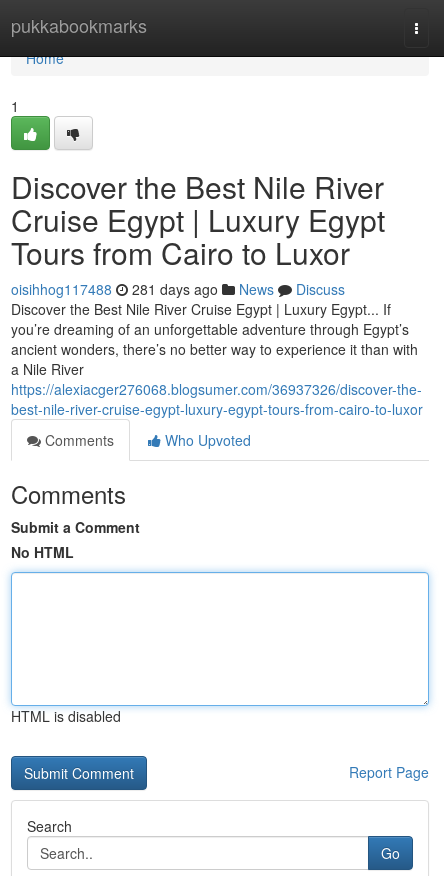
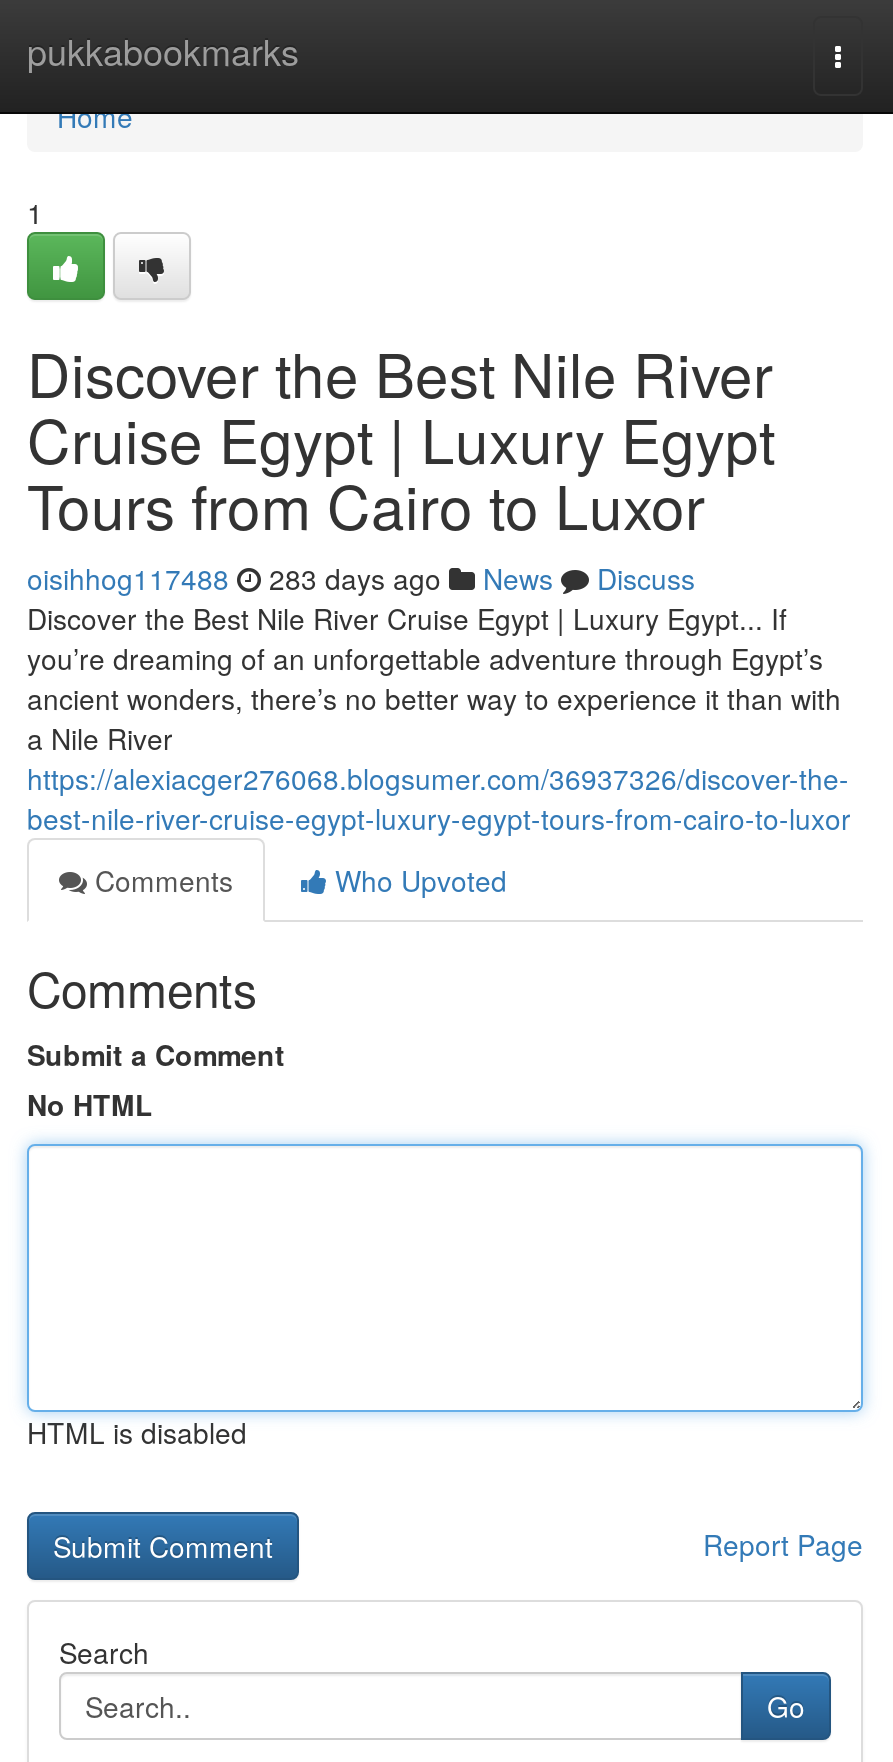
- oisihhog117488 281 days ago News Discuss
+ oisihhog117488 283 days ago News Discuss
